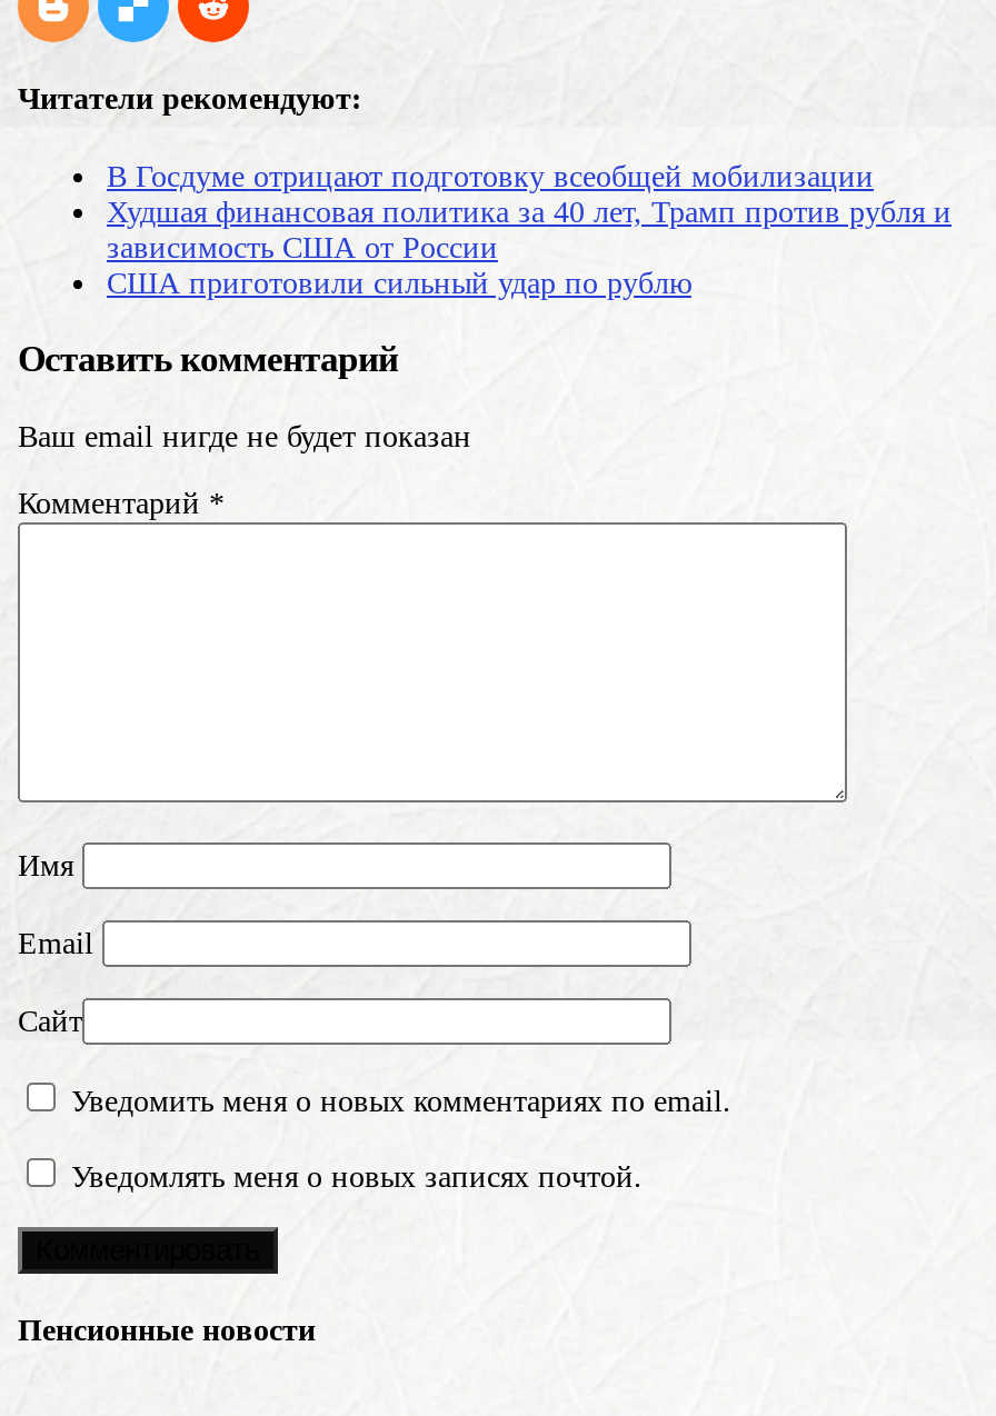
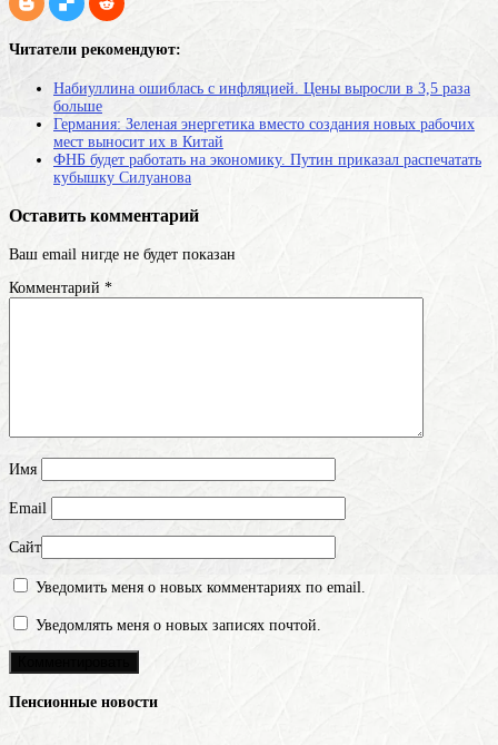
- В Госдуме отрицают подготовку всеобщей мобилизации
- Худшая финансовая политика за 40 лет, Трамп против рубля и
- зависимость США от России
- США приготовили сильный удар по рублю
+ Набиуллина ошиблась с инфляцией. Цены выросли в 3,5 раза
+ больше
+ Германия: Зеленая энергетика вместо создания новых рабочих
+ мест выносит их в Китай
+ ФНБ будет работать на экономику. Путин приказал распечатать
+ кубышку Силуанова
